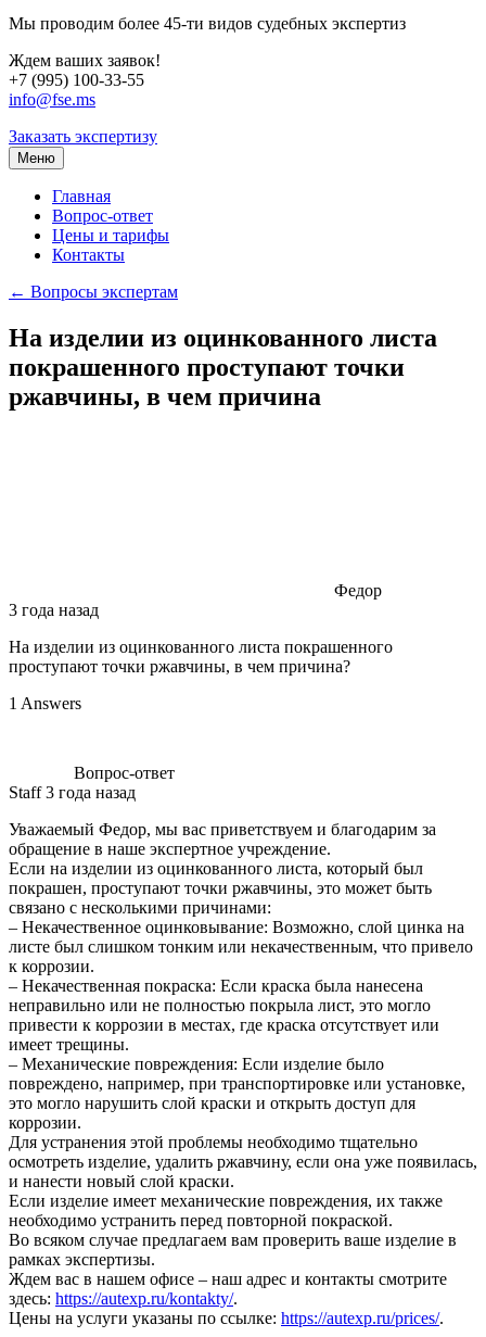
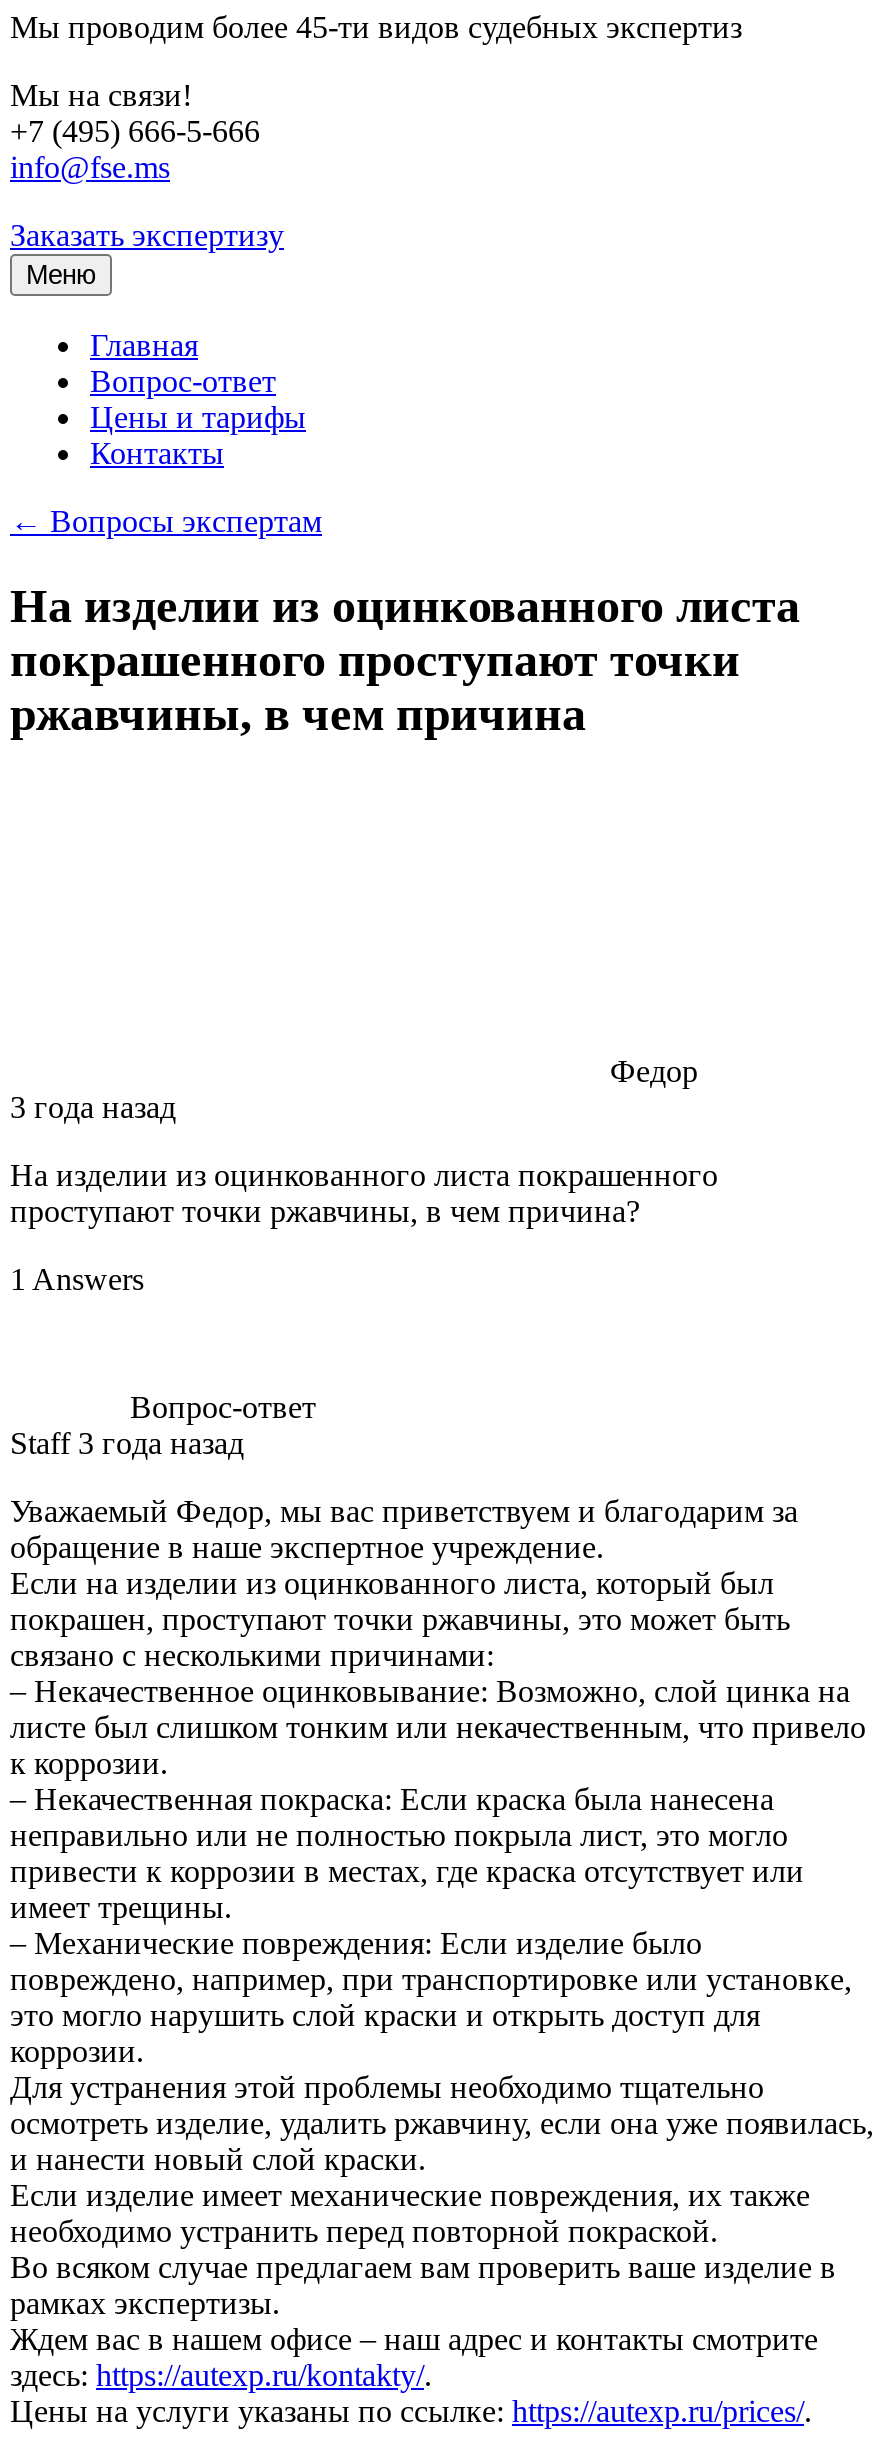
- Ждем ваших заявок!
- +7 (995) 100-33-55
+ Мы на связи!
+ +7 (495) 666-5-666
